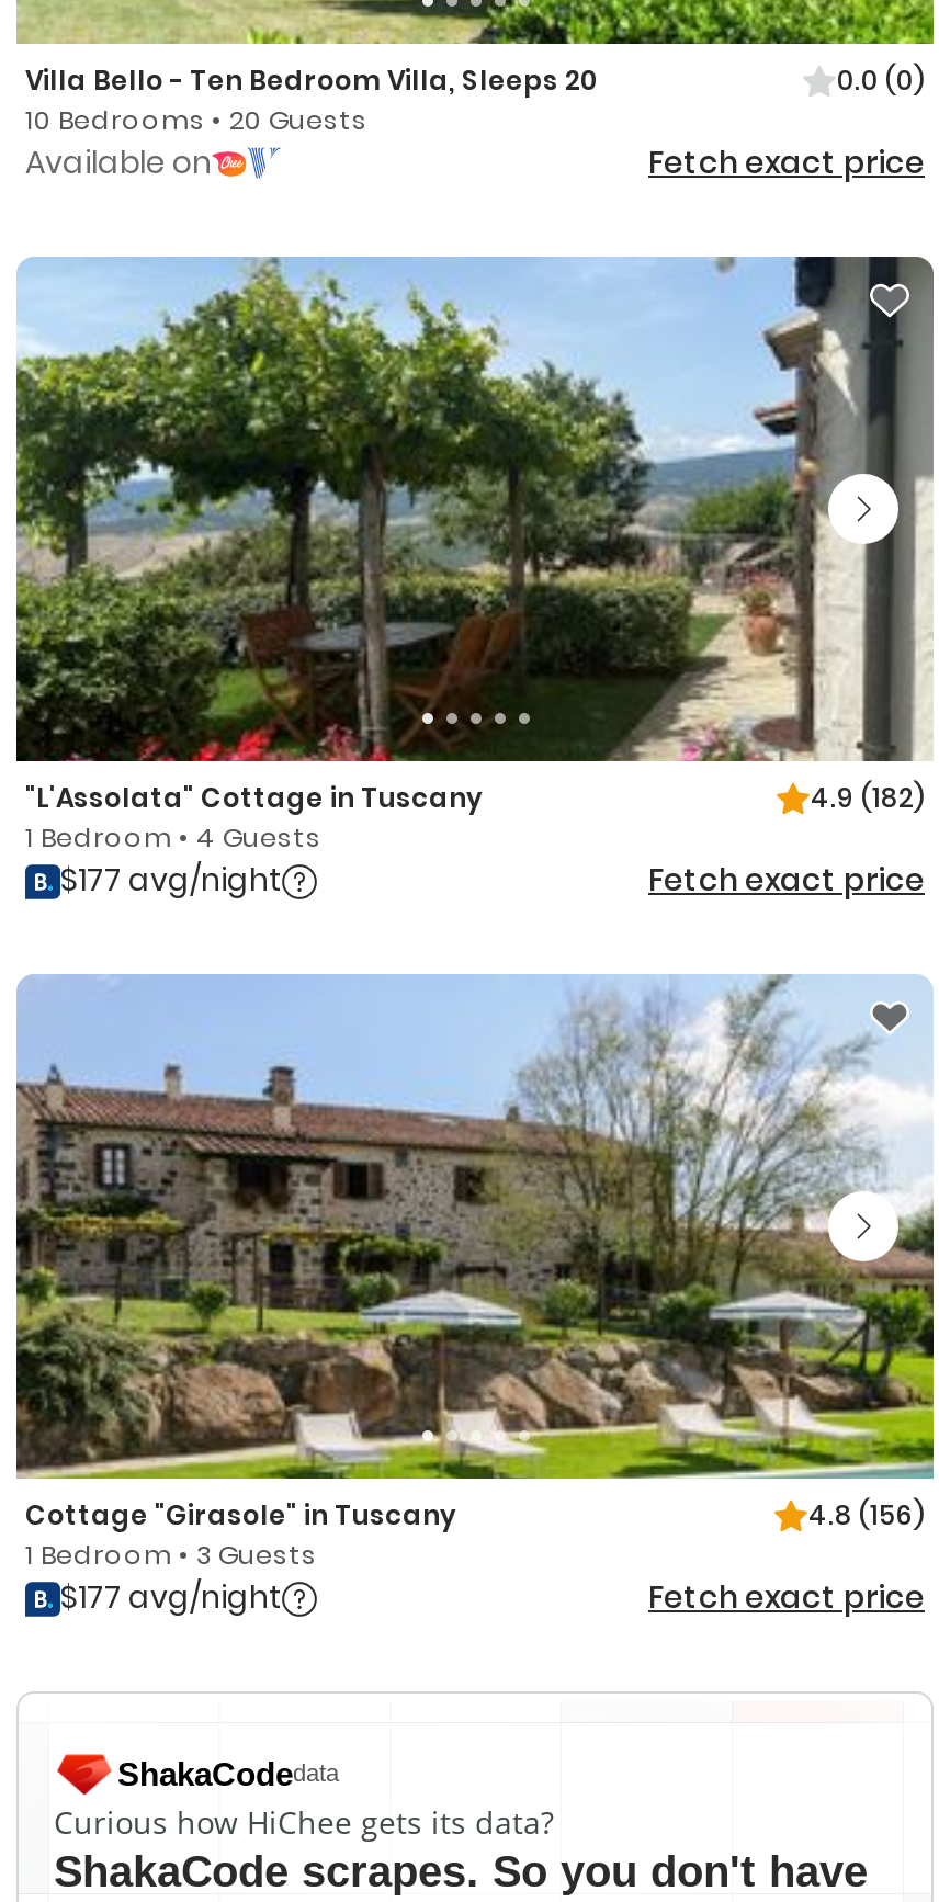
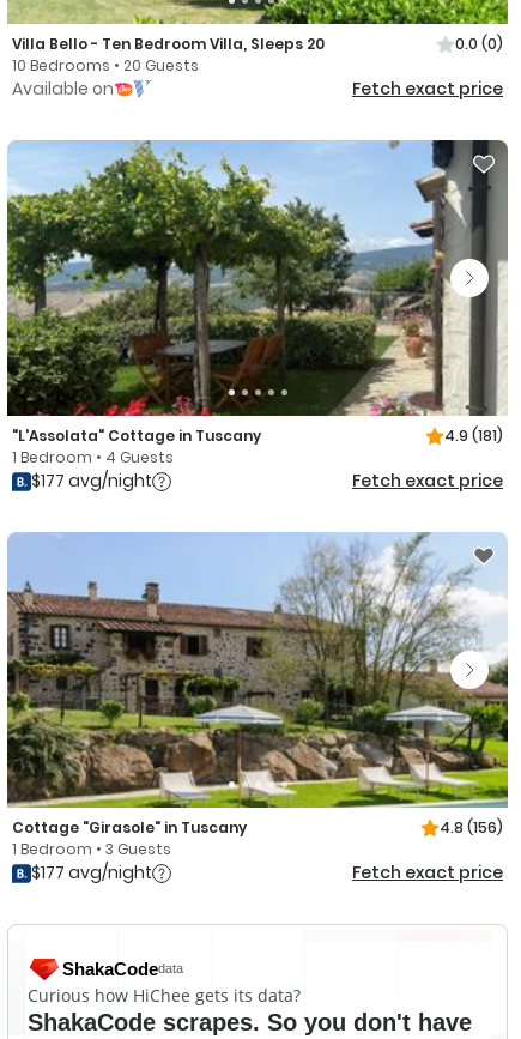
- 4.9 (182)
+ 4.9 (181)
